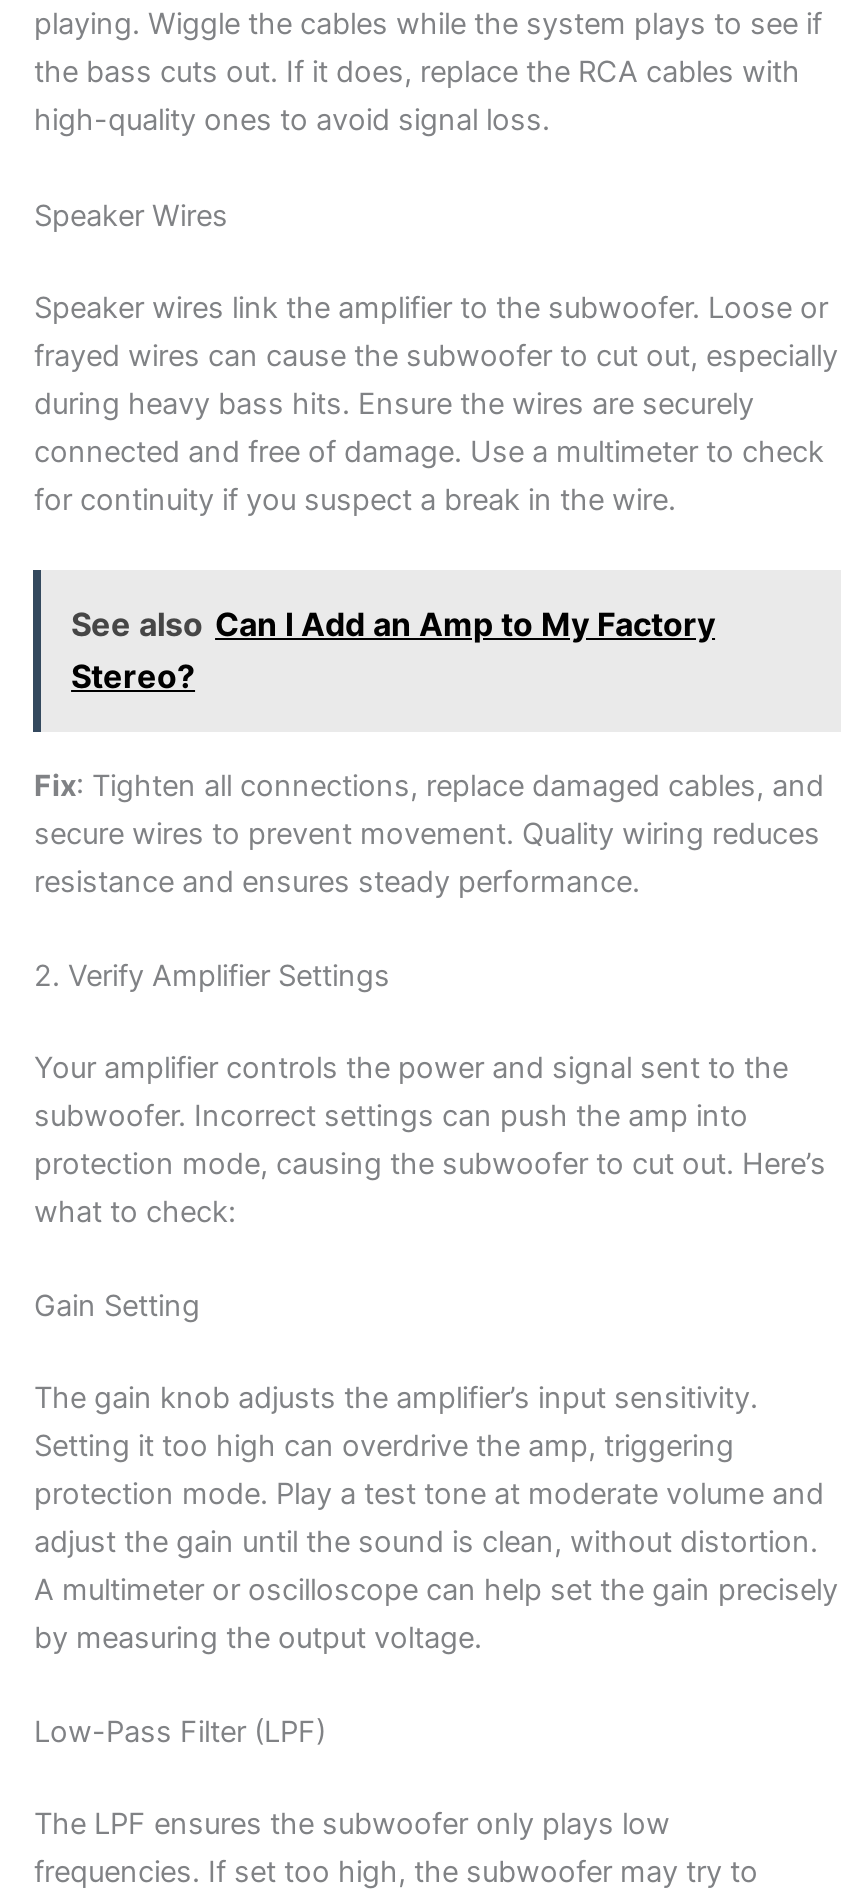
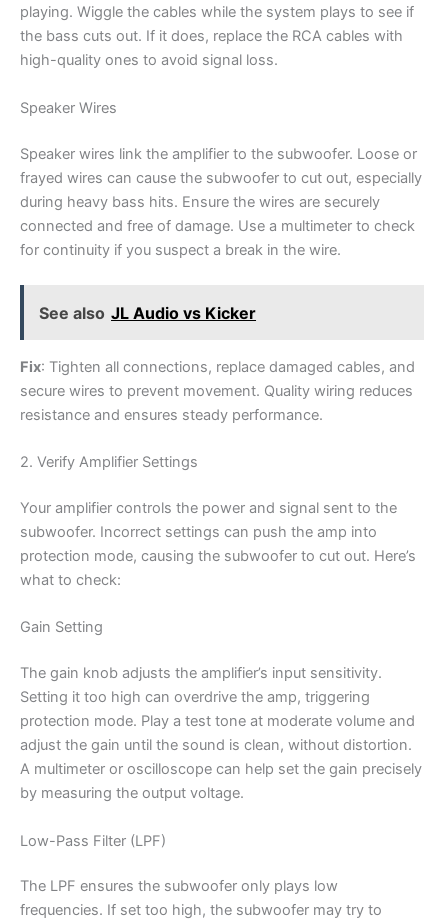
- See also Can I Add an Amp to My Factory
- Stereo?
+ See also JL Audio vs Kicker
